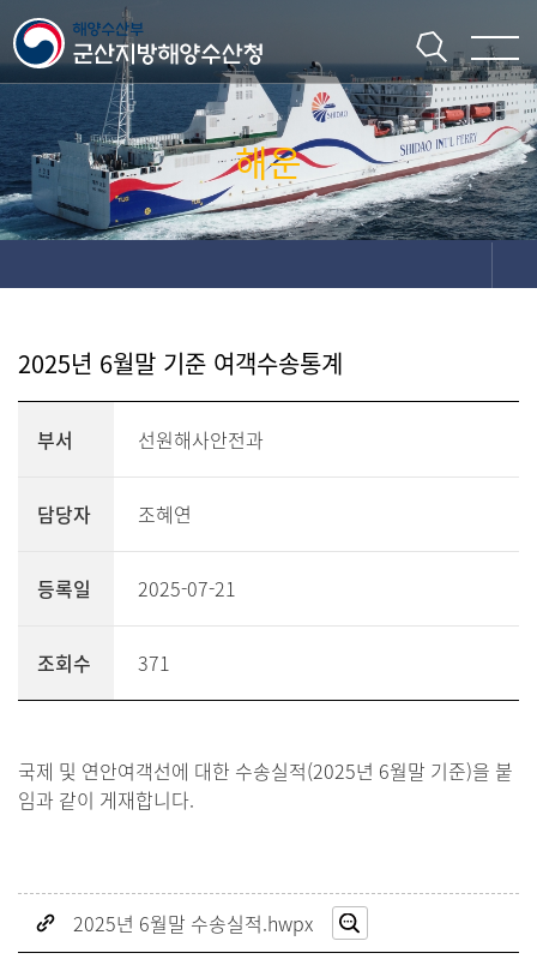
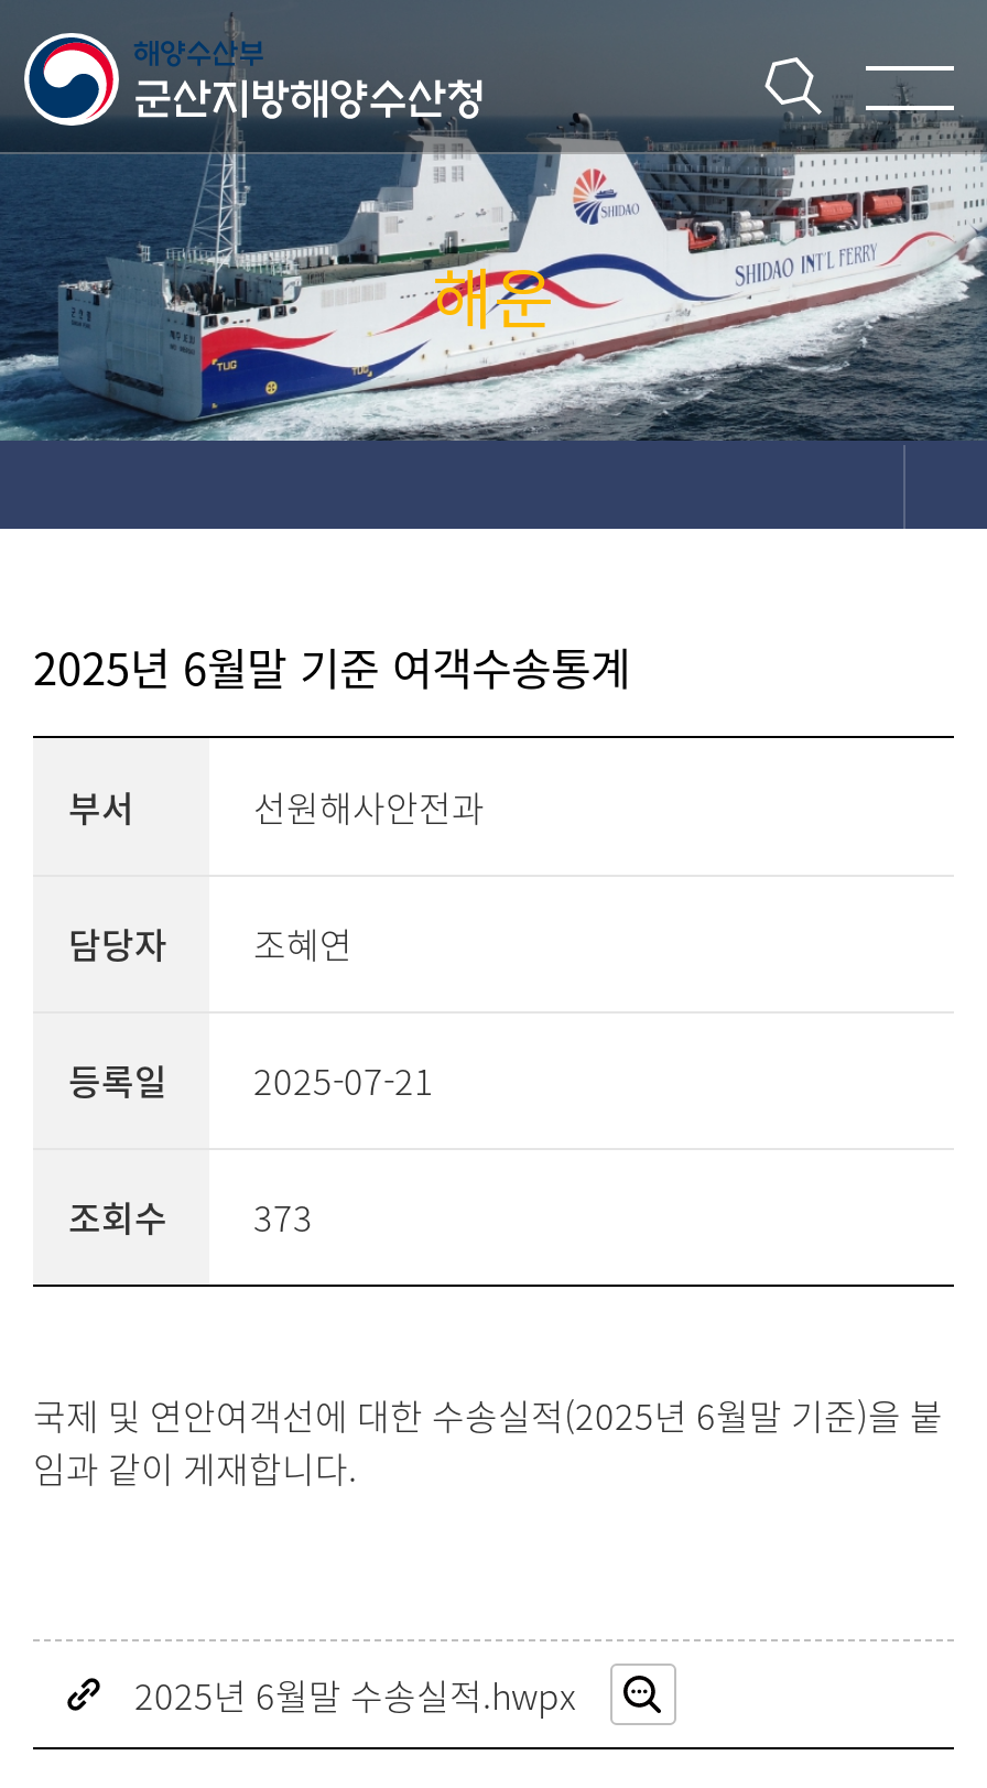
- 조회수 371
+ 조회수 373
